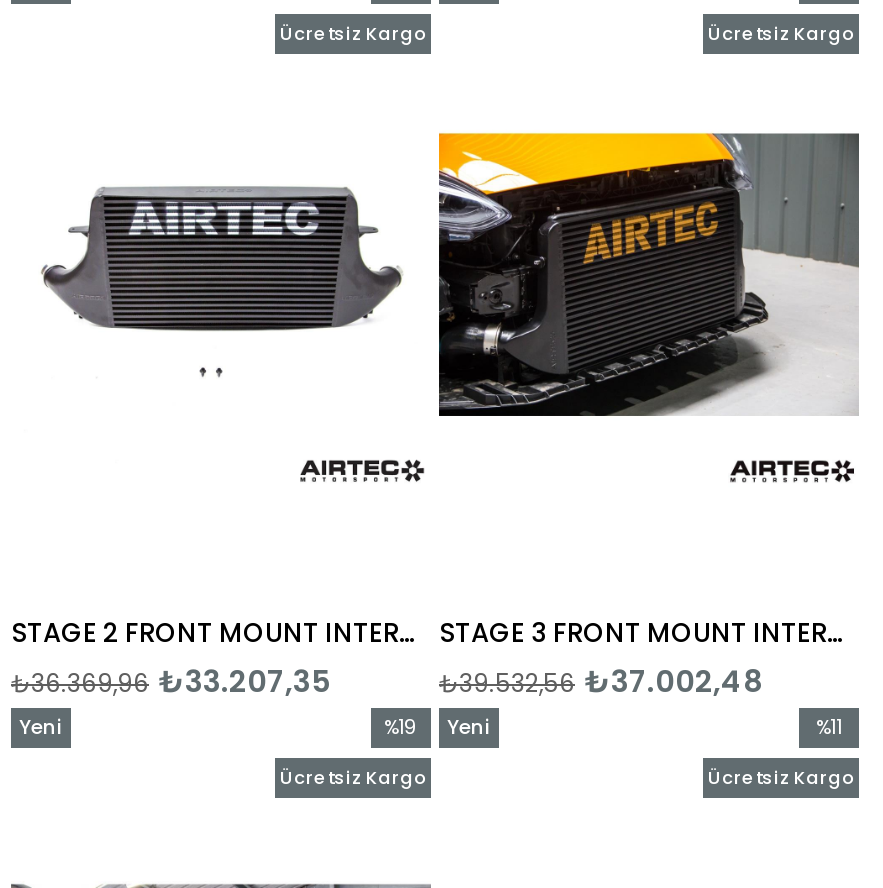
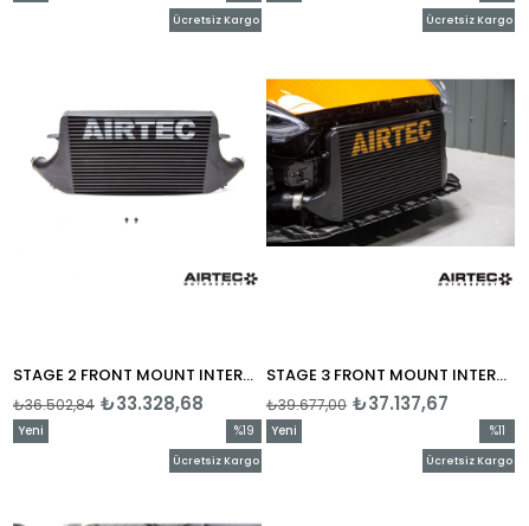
- ₺36.369,96
+ ₺36.502,84

- ₺33.207,35
+ ₺33.328,68

- ₺39.532,56
+ ₺39.677,00

- ₺37.002,48
+ ₺37.137,67
